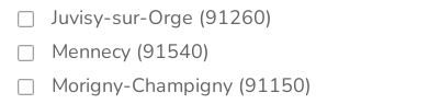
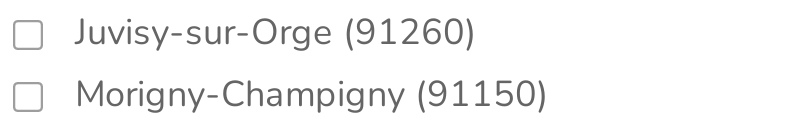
- Mennecy (91540)
